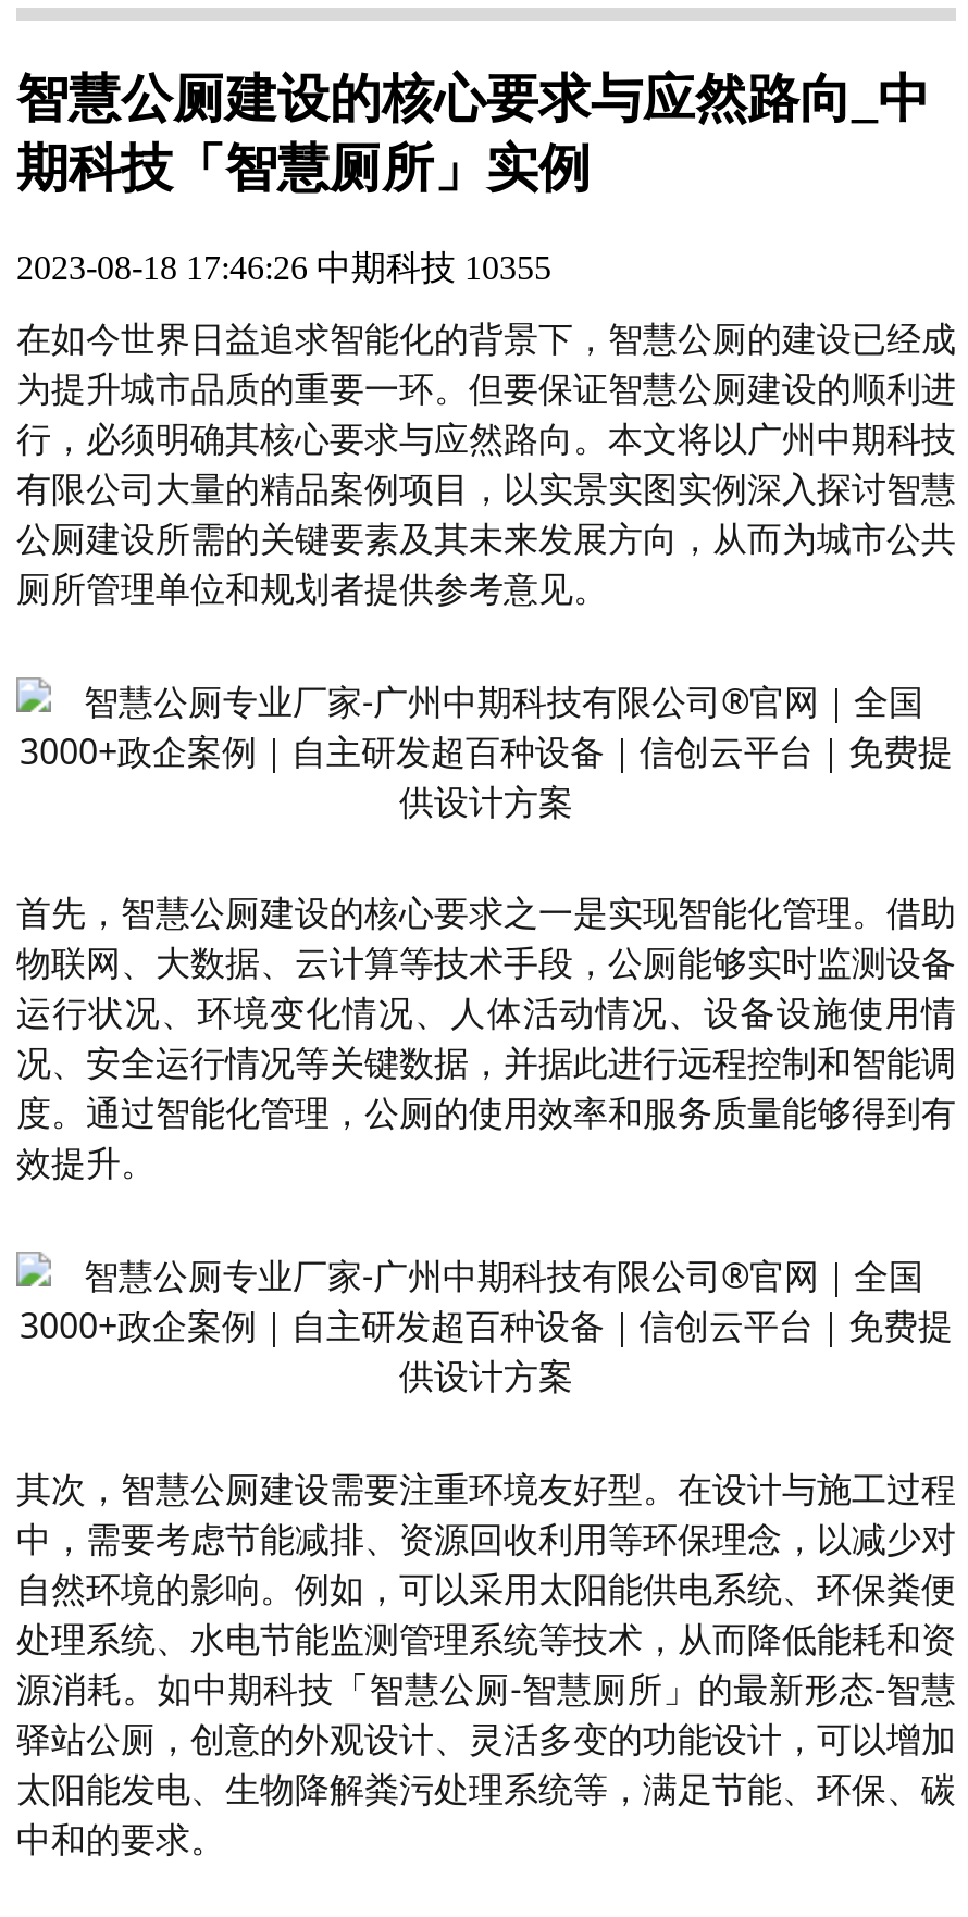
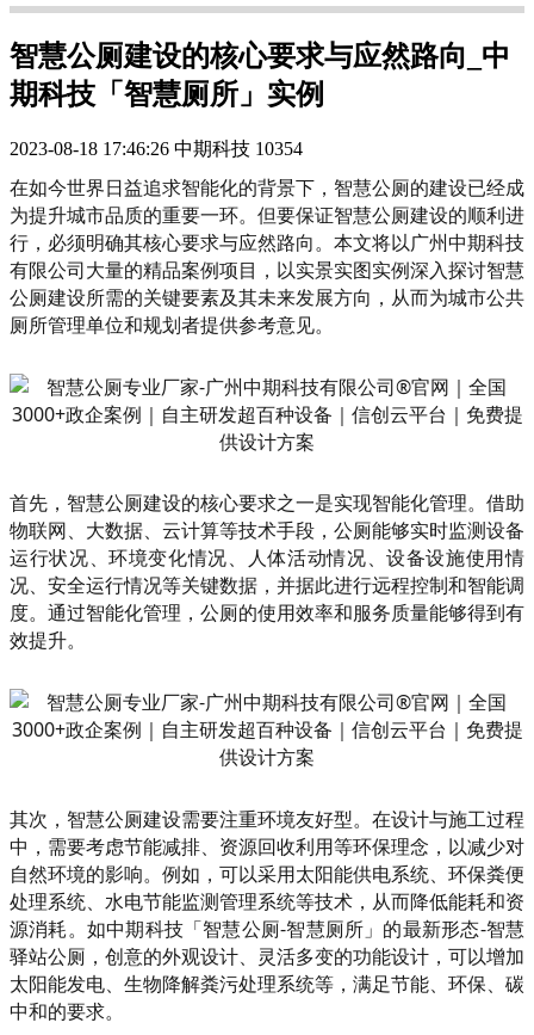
- 2023-08-18 17:46:26 中期科技 10355
+ 2023-08-18 17:46:26 中期科技 10354
